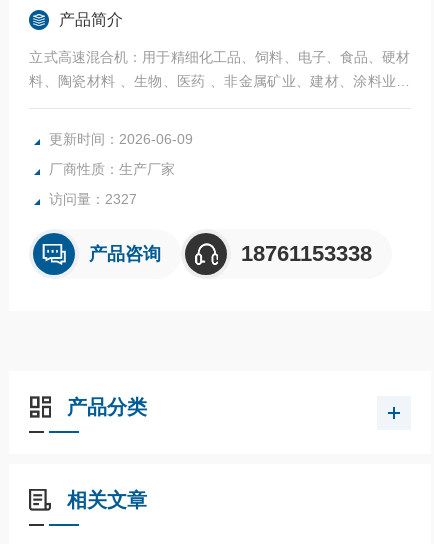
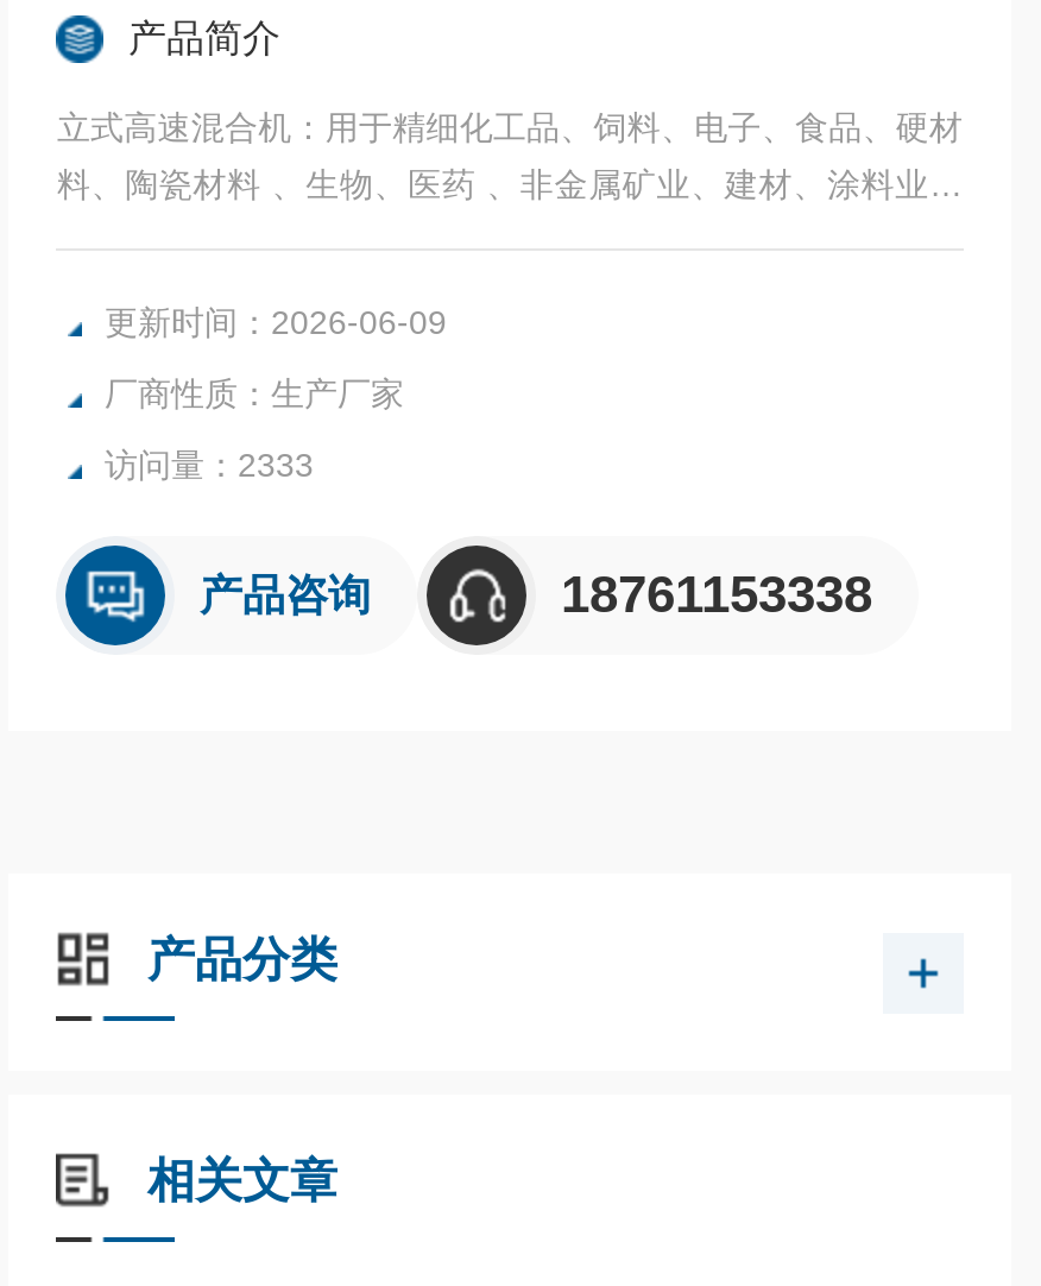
- 访问量：2327
+ 访问量：2333
